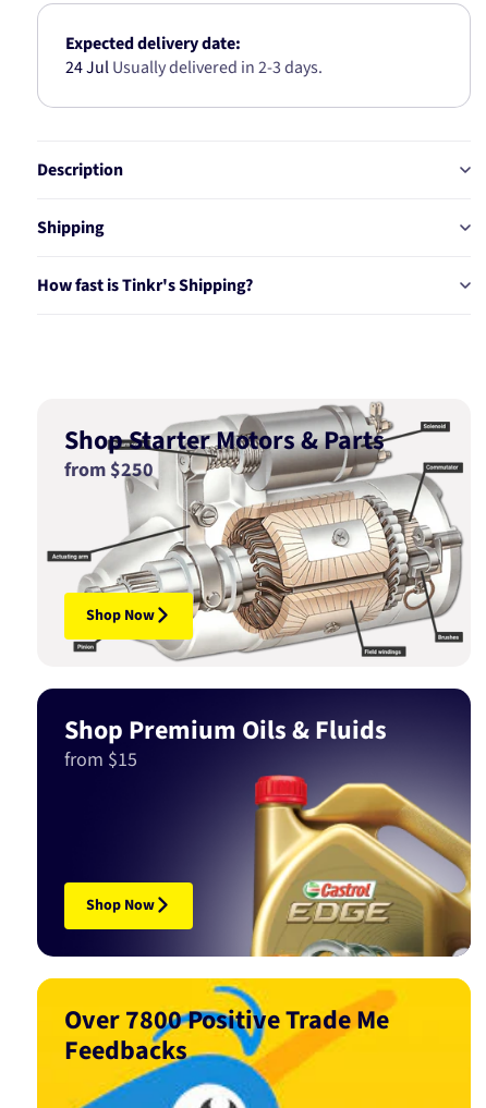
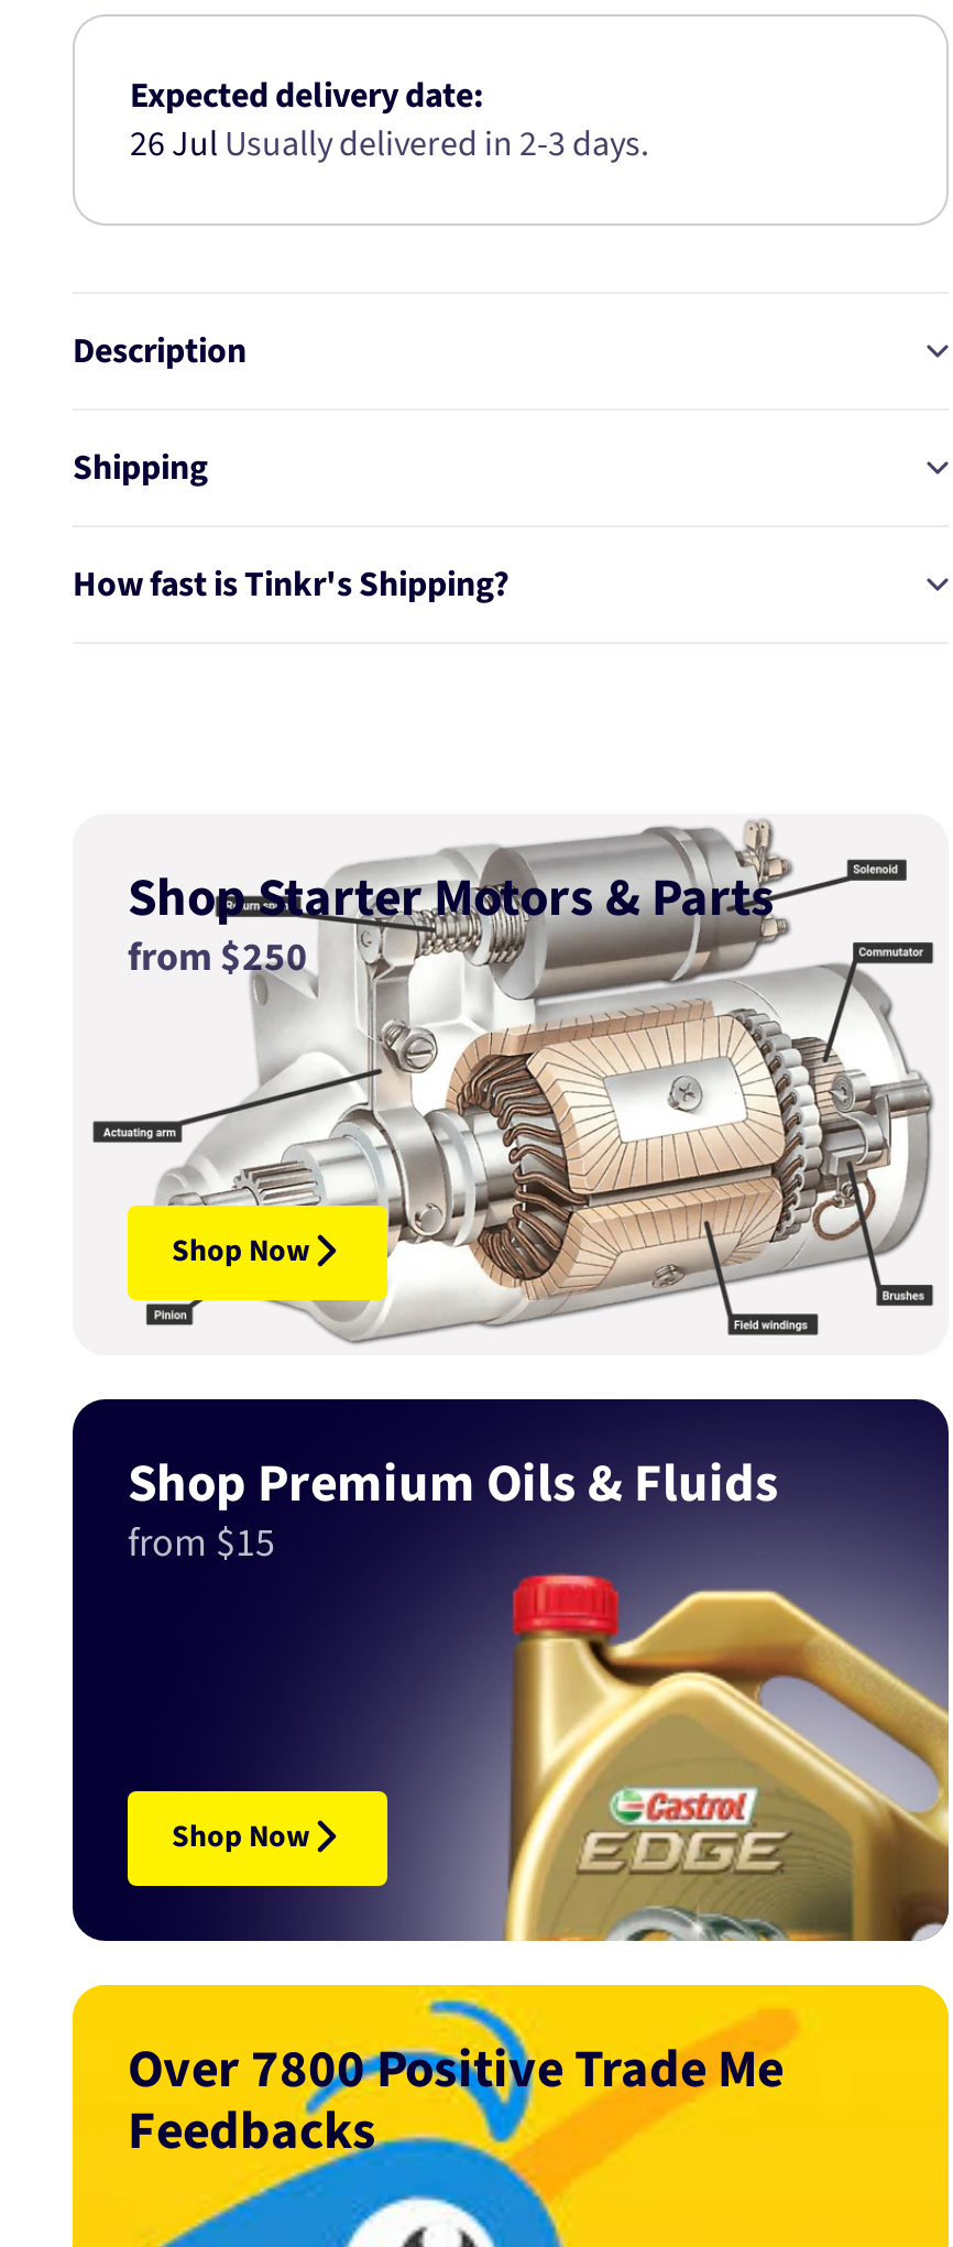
- 24 Jul Usually delivered in 2-3 days.
+ 26 Jul Usually delivered in 2-3 days.
